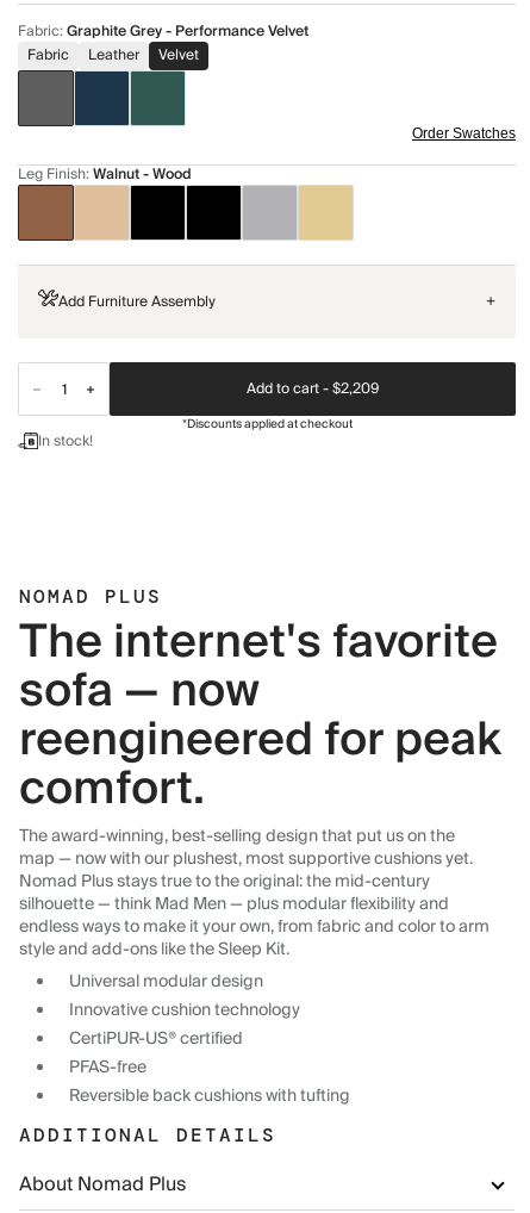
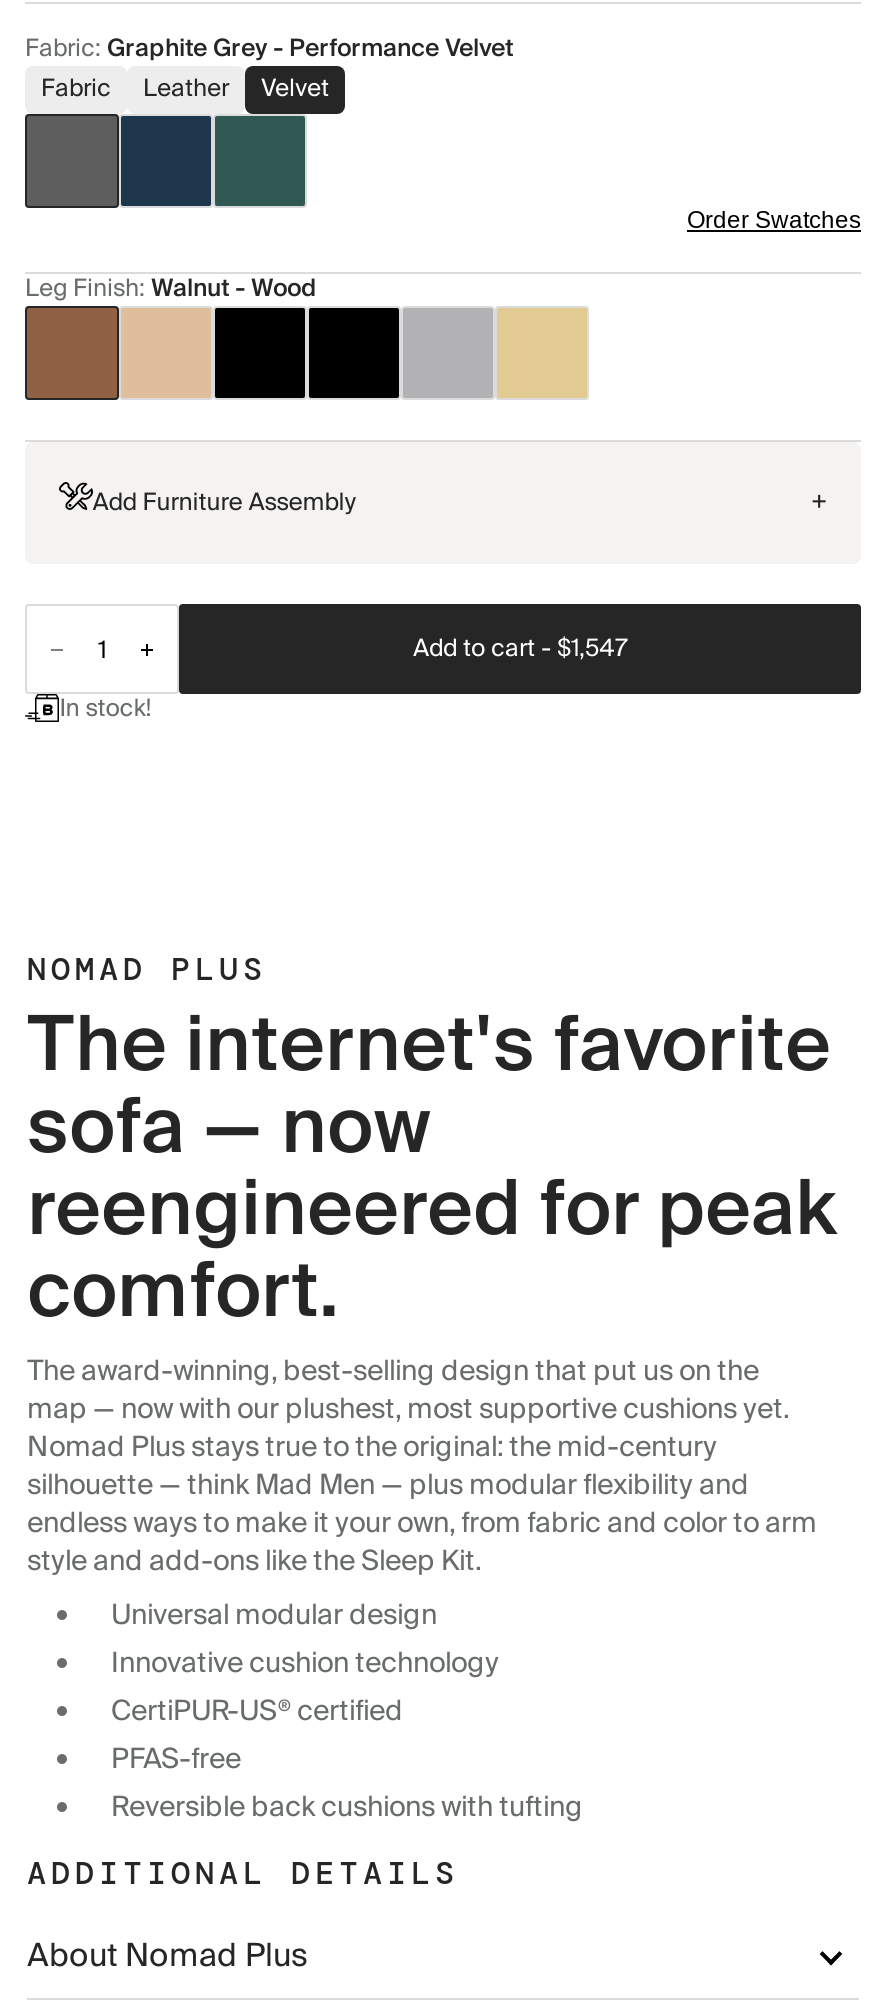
- Add to cart - $2,209
- *Discounts applied at checkout
+ Add to cart - $1,547
